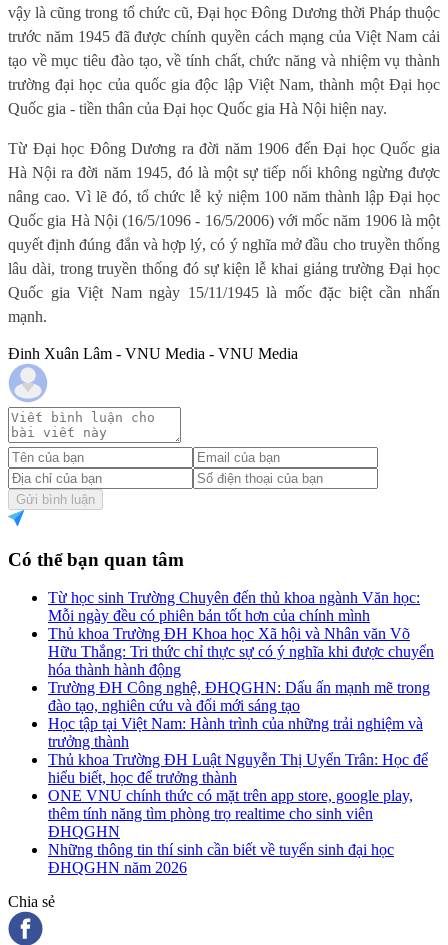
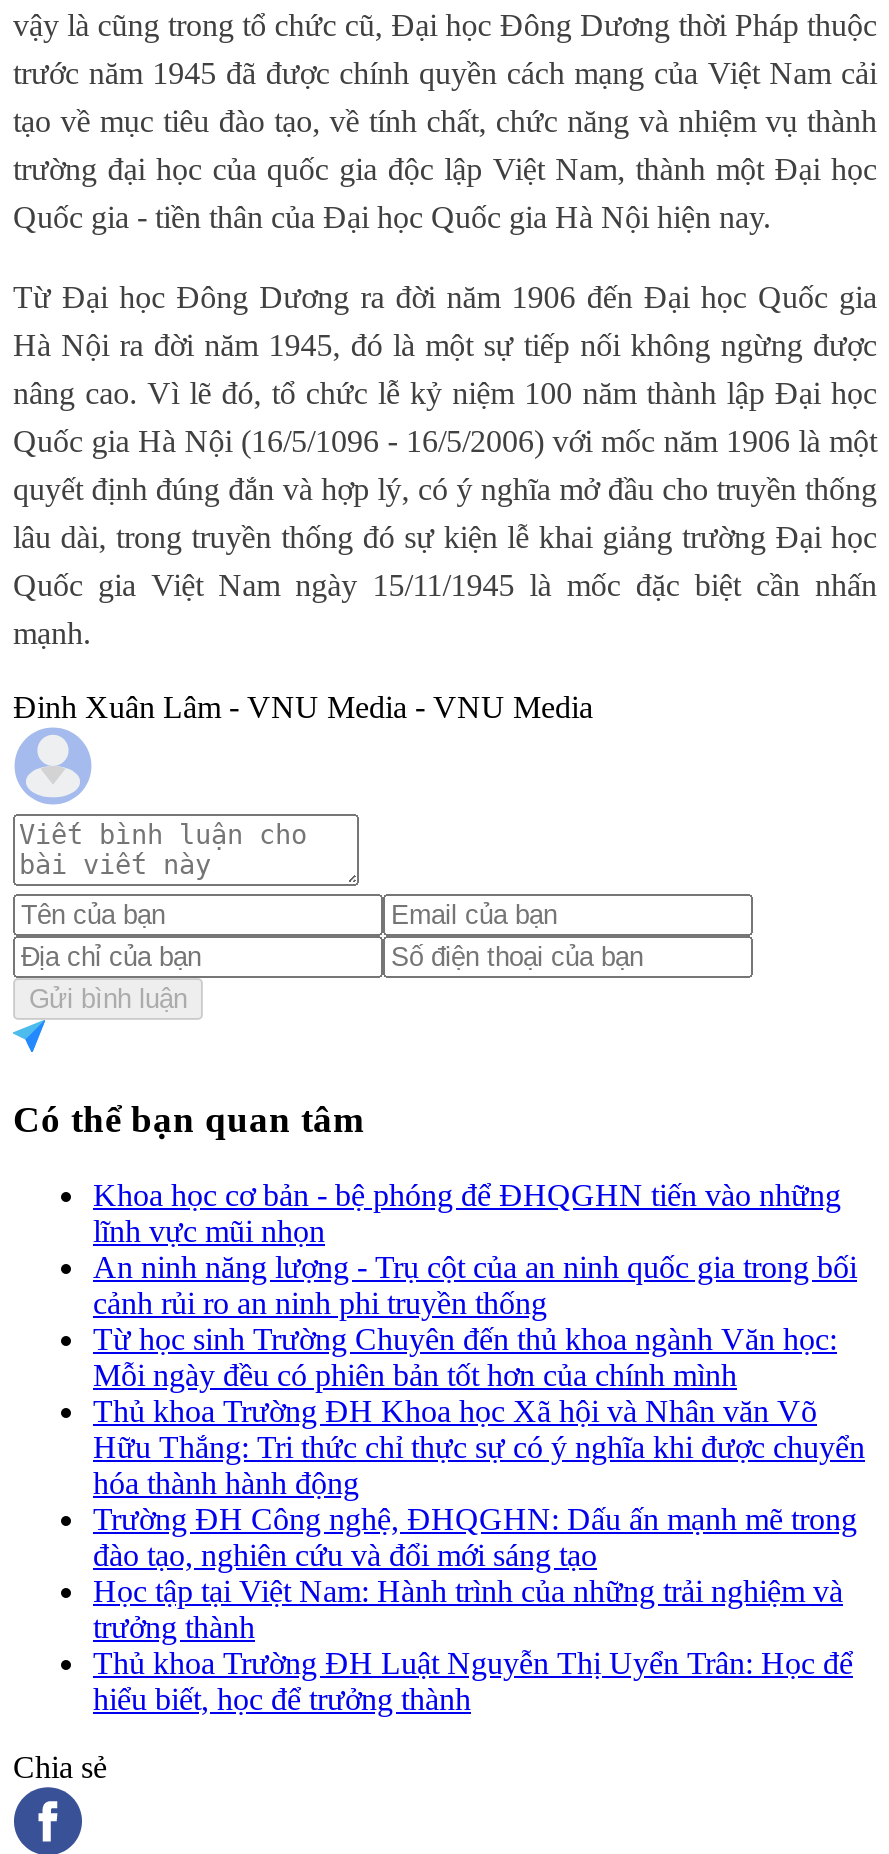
+ Khoa học cơ bản - bệ phóng để ĐHQGHN tiến vào những
+ lĩnh vực mũi nhọn
+ An ninh năng lượng - Trụ cột của an ninh quốc gia trong bối
+ cảnh rủi ro an ninh phi truyền thống

moved down: Từ học sinh Trường Chuyên đến thủ khoa ngành Văn học: | Mỗi ngày đều có phiên bản tốt hơn của chính mình | Thủ khoa Trường ĐH Khoa học Xã hội và Nhân văn Võ | ... | Thủ khoa Trường ĐH Luật Nguyễn Thị Uyển Trân: Học để | hiểu biết, học để trưởng thành

- ONE VNU chính thức có mặt trên app store, google play,
- thêm tính năng tìm phòng trọ realtime cho sinh viên
- ĐHQGHN
- Những thông tin thí sinh cần biết về tuyển sinh đại học
- ĐHQGHN năm 2026
